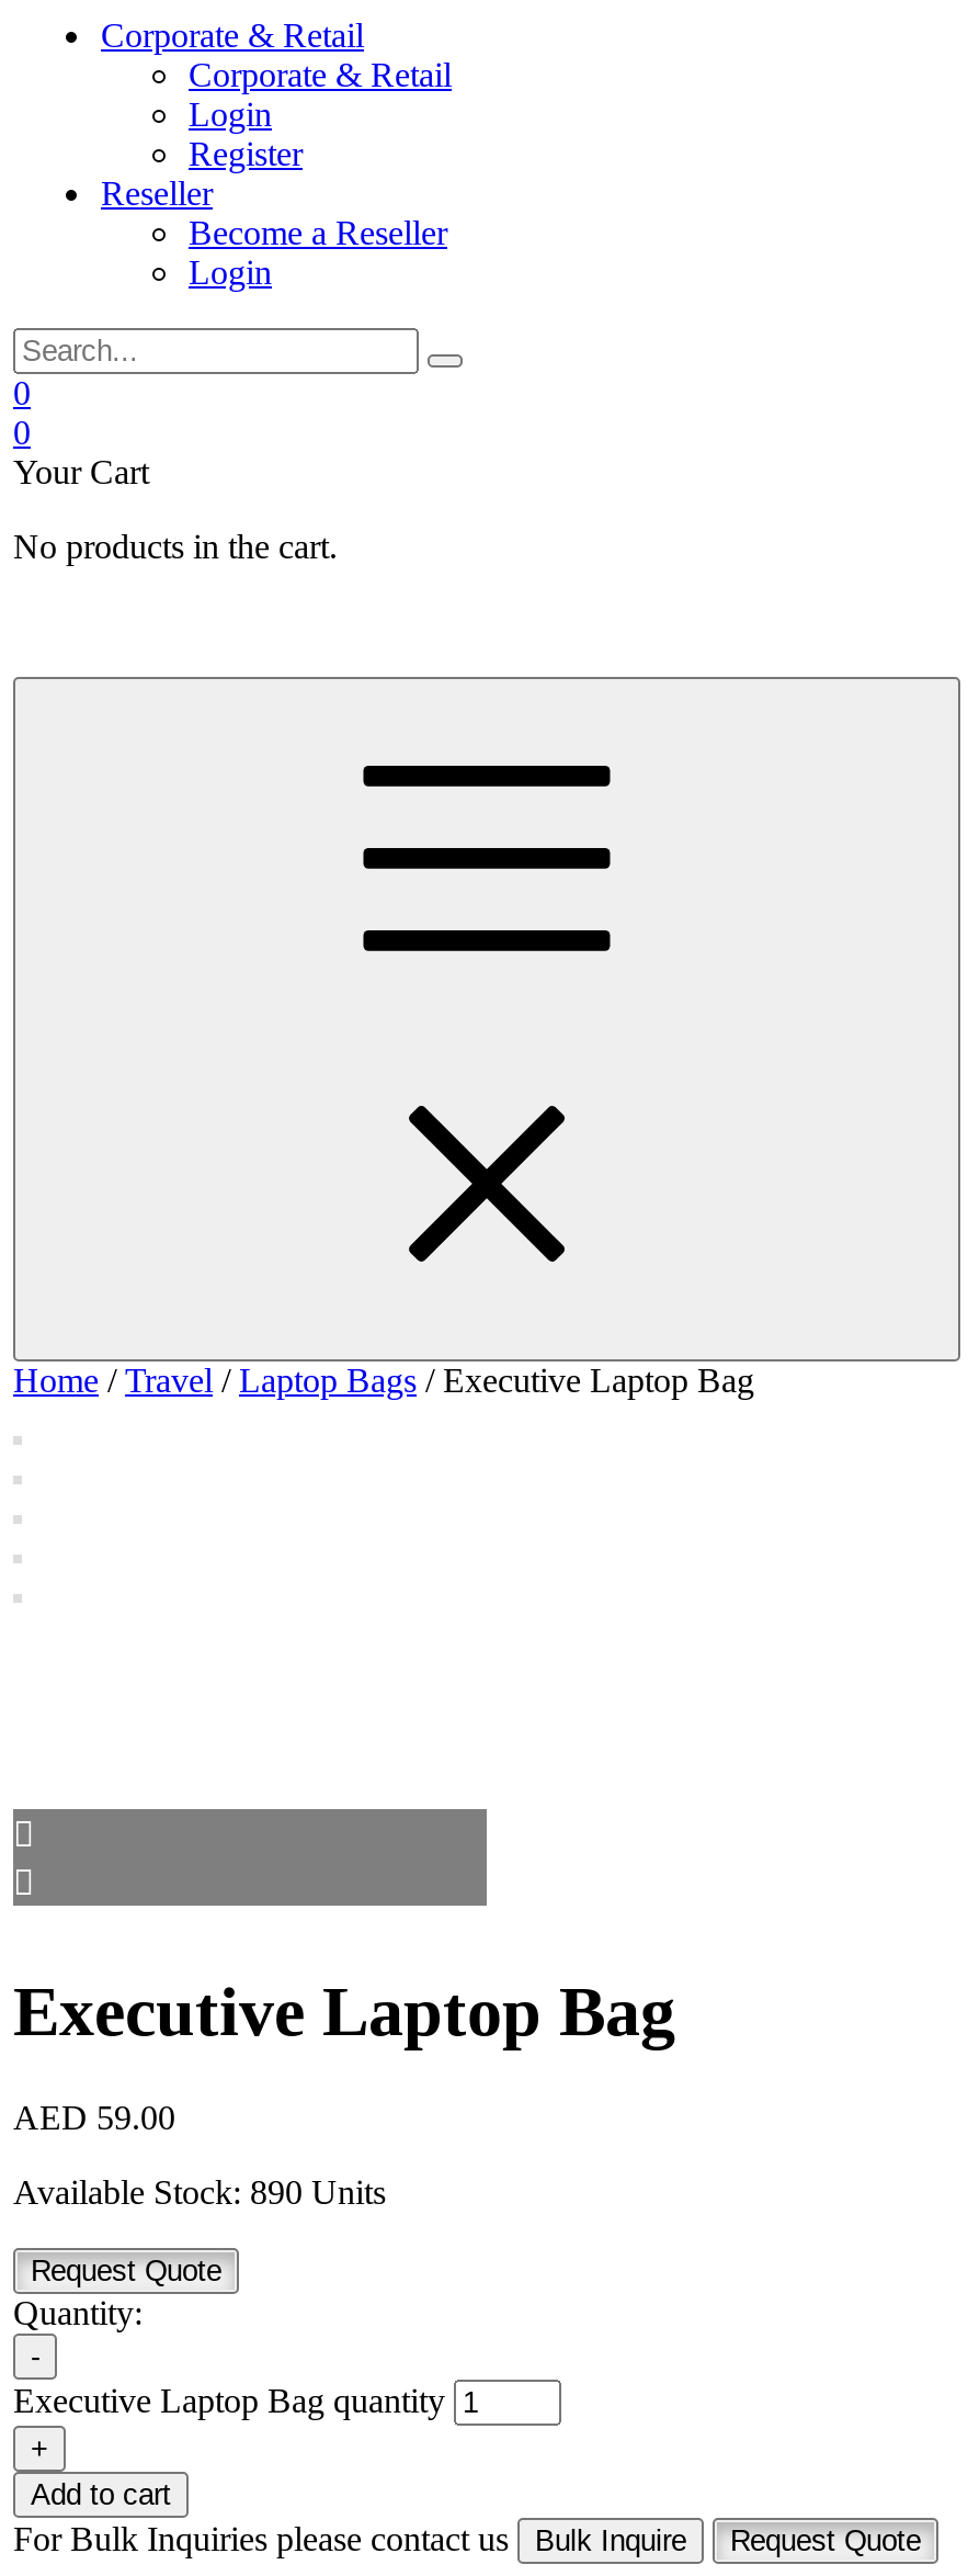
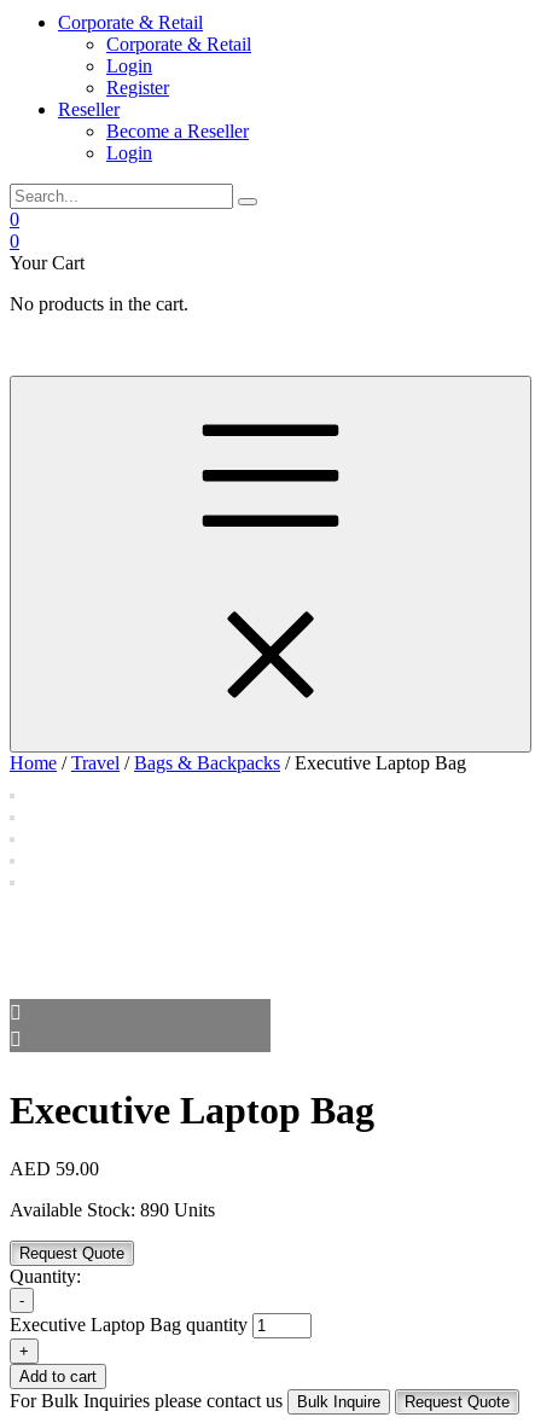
- Home/Travel/Laptop Bags/ Executive Laptop Bag
+ Home/Travel/Bags & Backpacks/ Executive Laptop Bag
